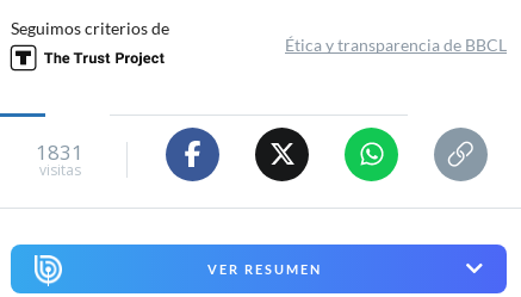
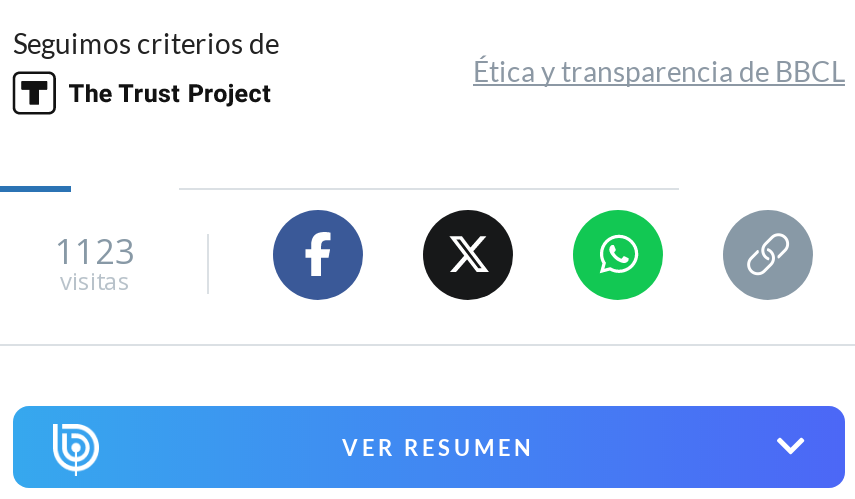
- 1831
+ 1123
